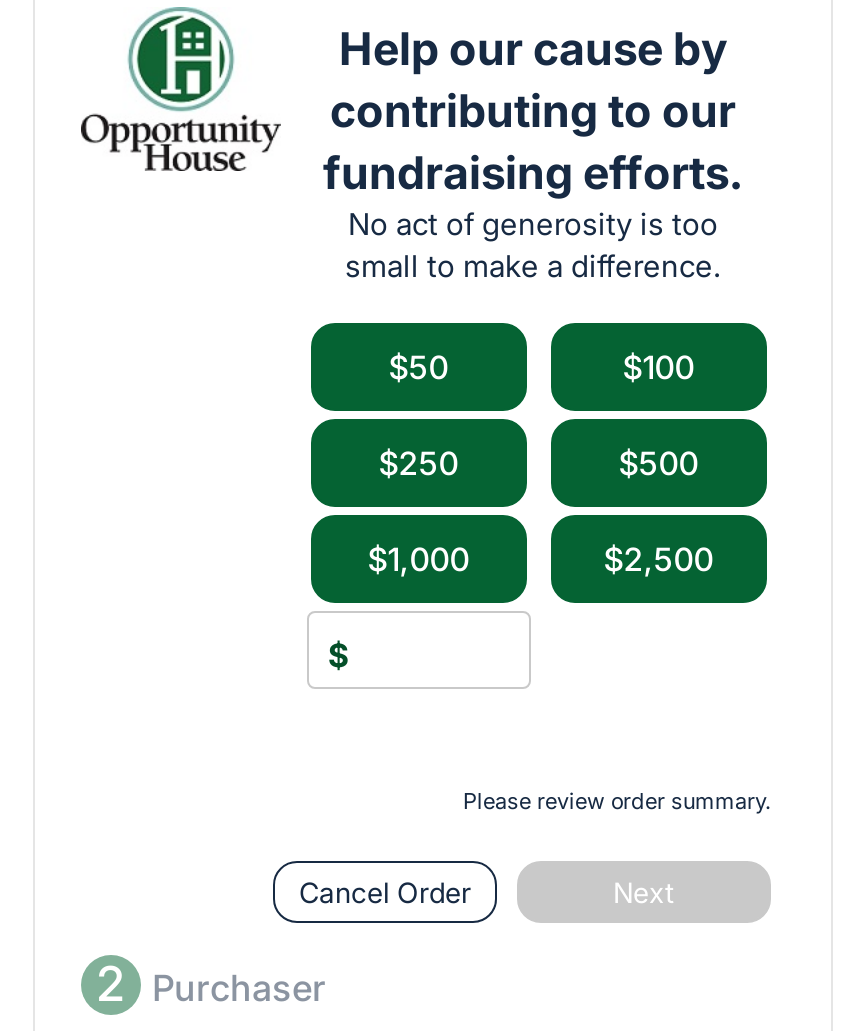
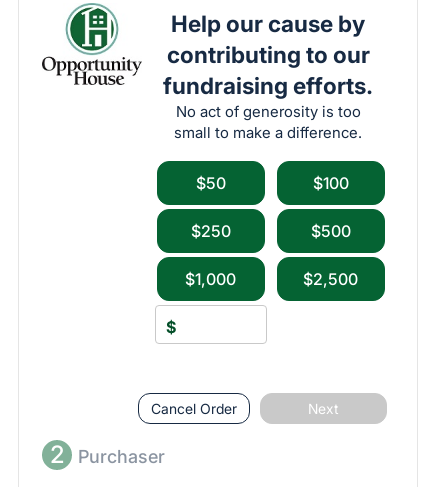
- Please review order summary.
